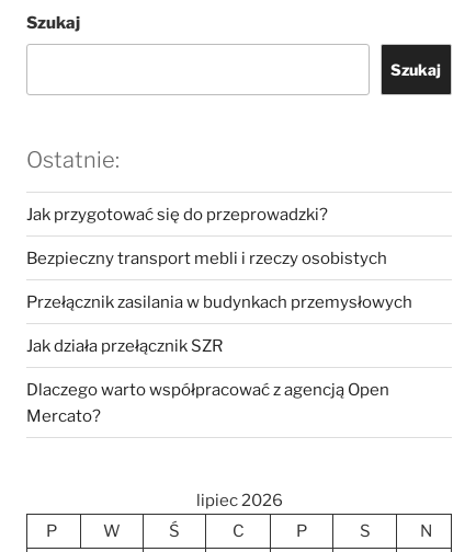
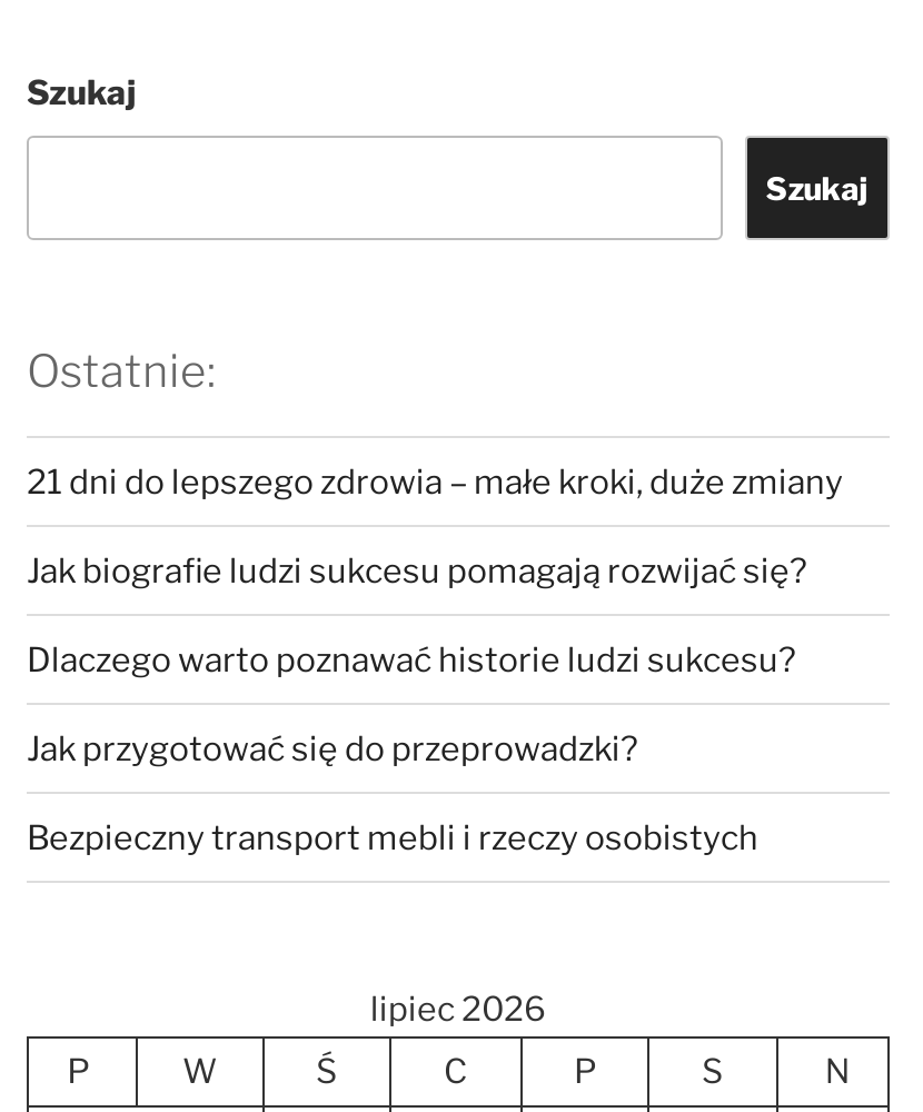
+ 21 dni do lepszego zdrowia – małe kroki, duże zmiany
+ Jak biografie ludzi sukcesu pomagają rozwijać się?
+ Dlaczego warto poznawać historie ludzi sukcesu?

moved down: Jak przygotować się do przeprowadzki? | Bezpieczny transport mebli i rzeczy osobistych

- Przełącznik zasilania w budynkach przemysłowych
- Jak działa przełącznik SZR
- Dlaczego warto współpracować z agencją Open
- Mercato?
